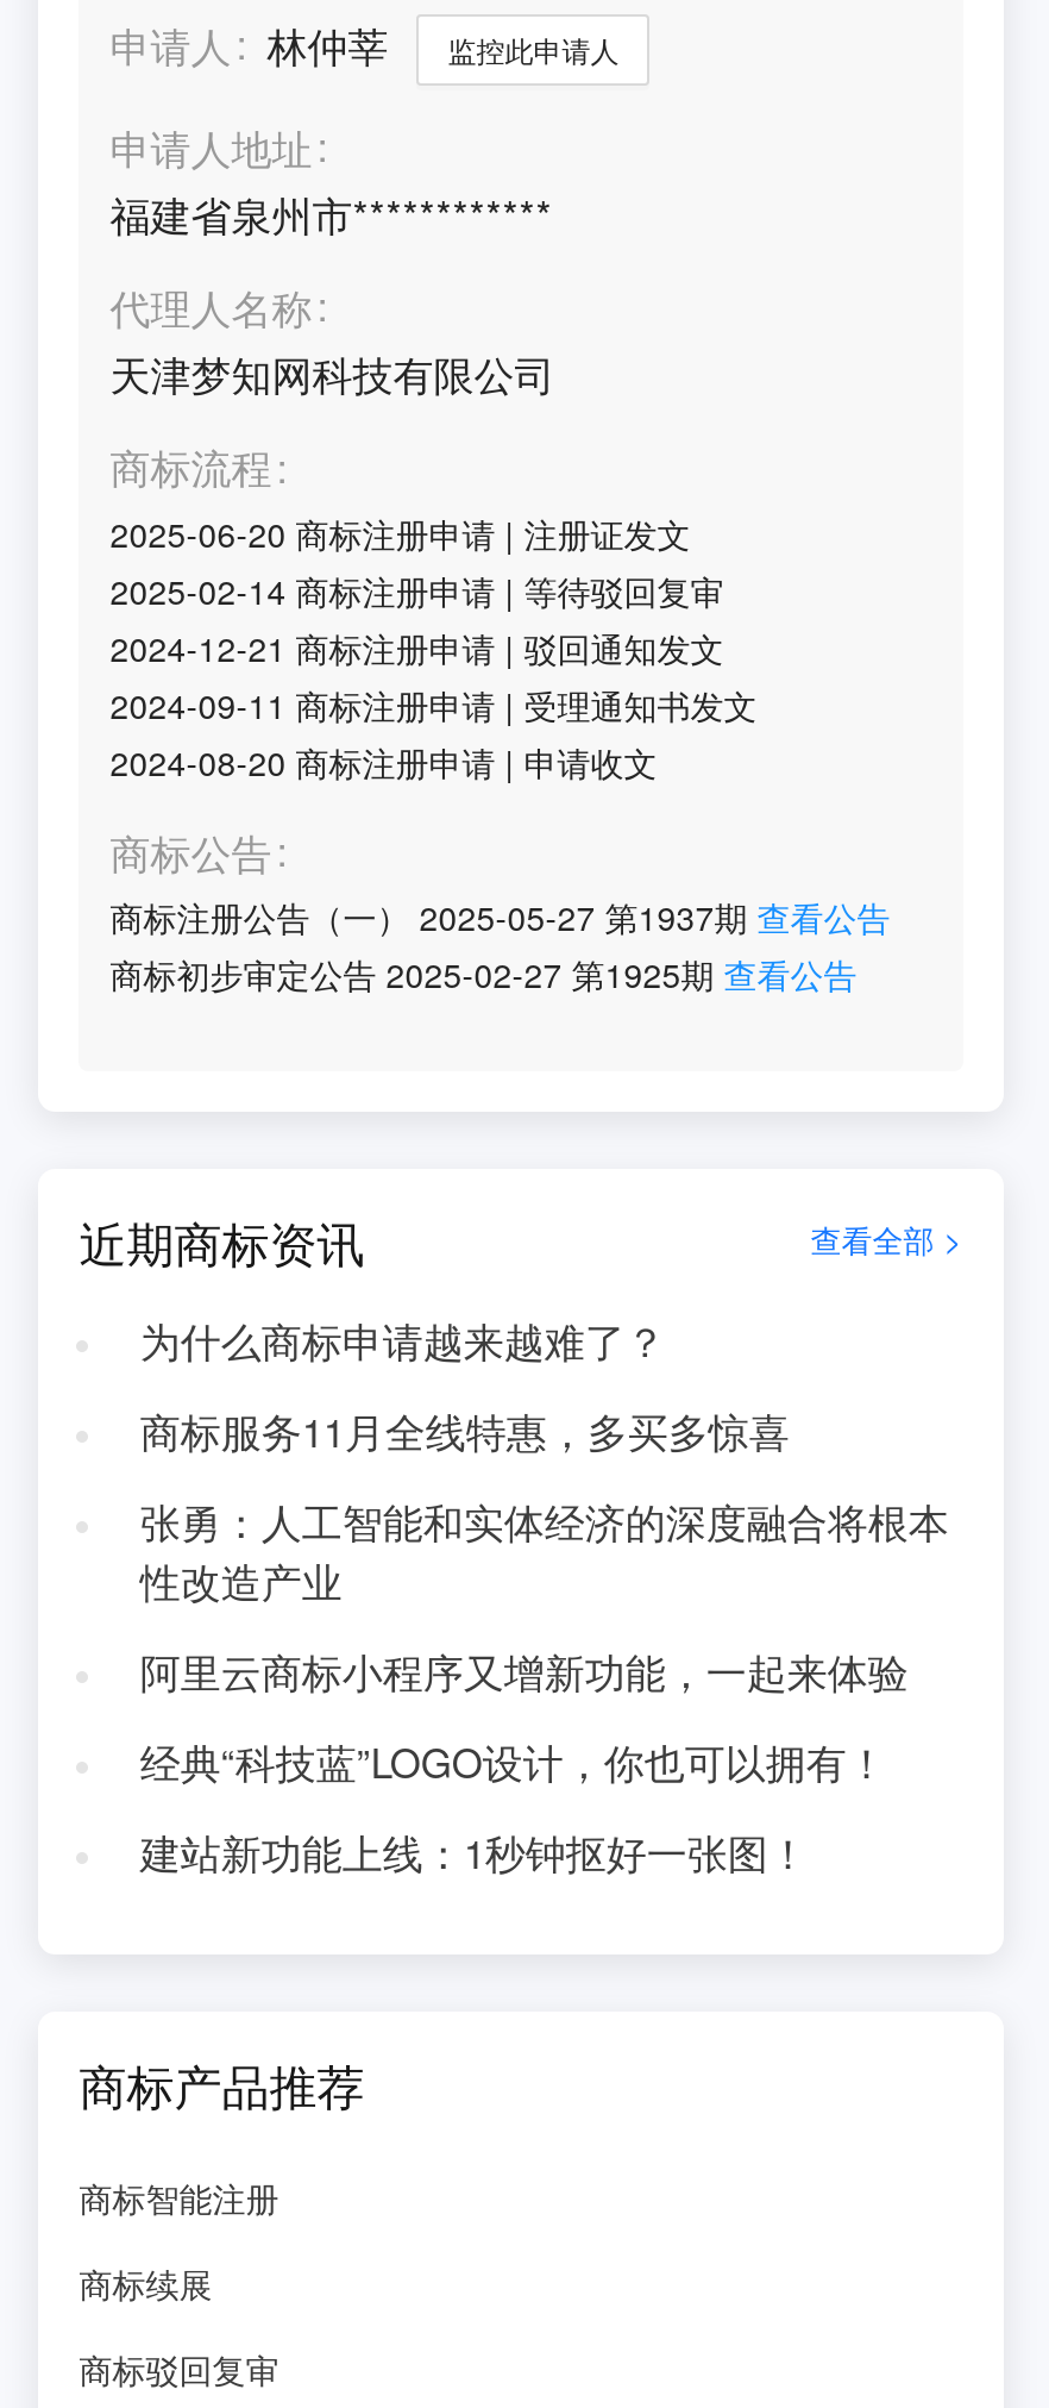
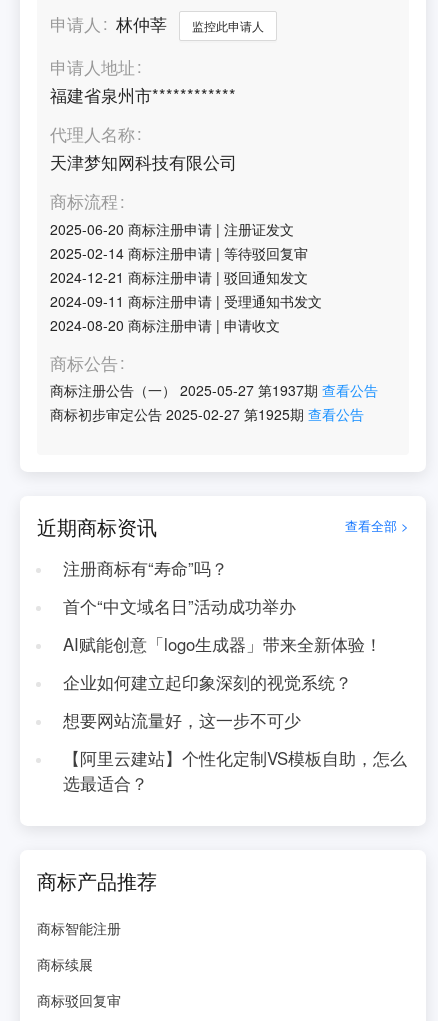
- 为什么商标申请越来越难了？
+ 注册商标有“寿命”吗？

- 商标服务11月全线特惠，多买多惊喜
+ 首个“中文域名日”活动成功举办

- 张勇：人工智能和实体经济的深度融合将根本
- 性改造产业
+ AI赋能创意「logo生成器」带来全新体验！

- 阿里云商标小程序又增新功能，一起来体验
+ 企业如何建立起印象深刻的视觉系统？

- 经典“科技蓝”LOGO设计，你也可以拥有！
+ 想要网站流量好，这一步不可少

- 建站新功能上线：1秒钟抠好一张图！
+ 【阿里云建站】个性化定制VS模板自助，怎么
+ 选最适合？
